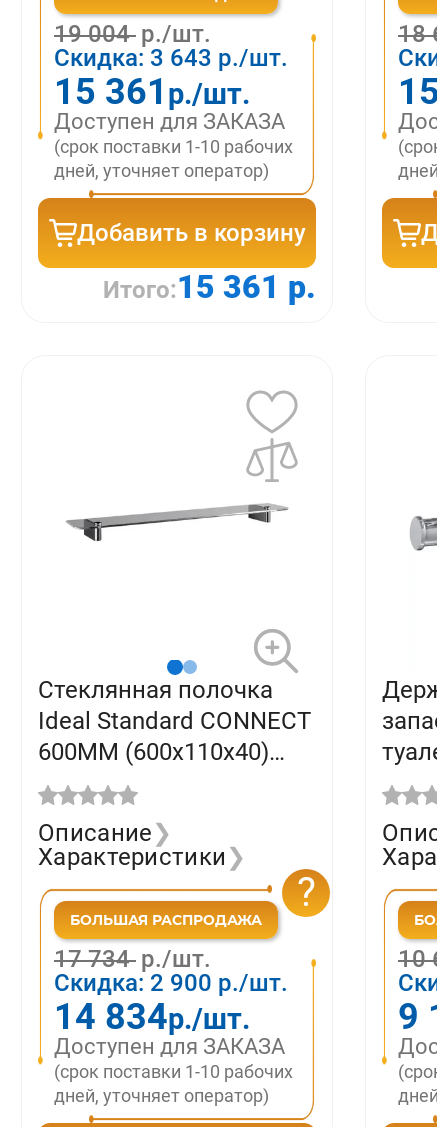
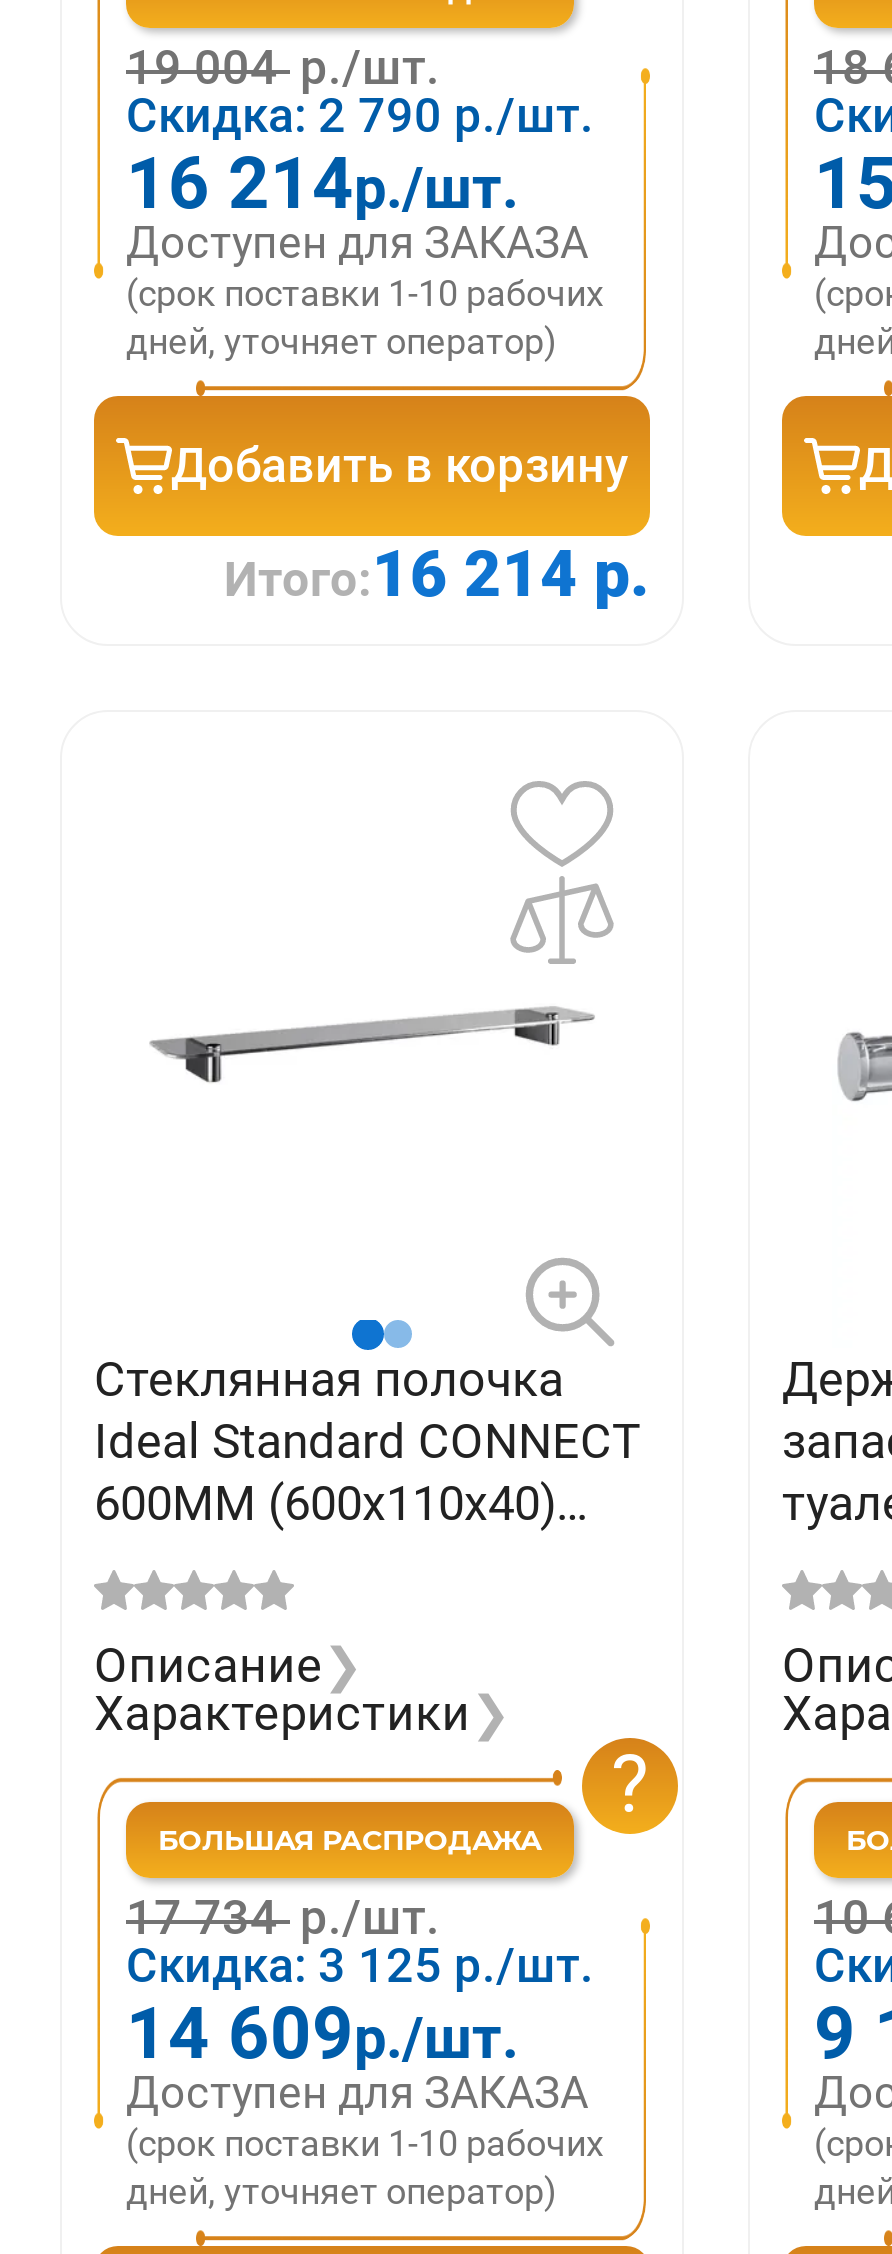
- Скидка: 3 643 р./шт.
+ Скидка: 2 790 р./шт.

- 15 361р./шт.
+ 16 214р./шт.

- Итого:15 361 р.
+ Итого:16 214 р.

- Скидка: 2 900 р./шт.
+ Скидка: 3 125 р./шт.

- 14 834р./шт.
+ 14 609р./шт.
